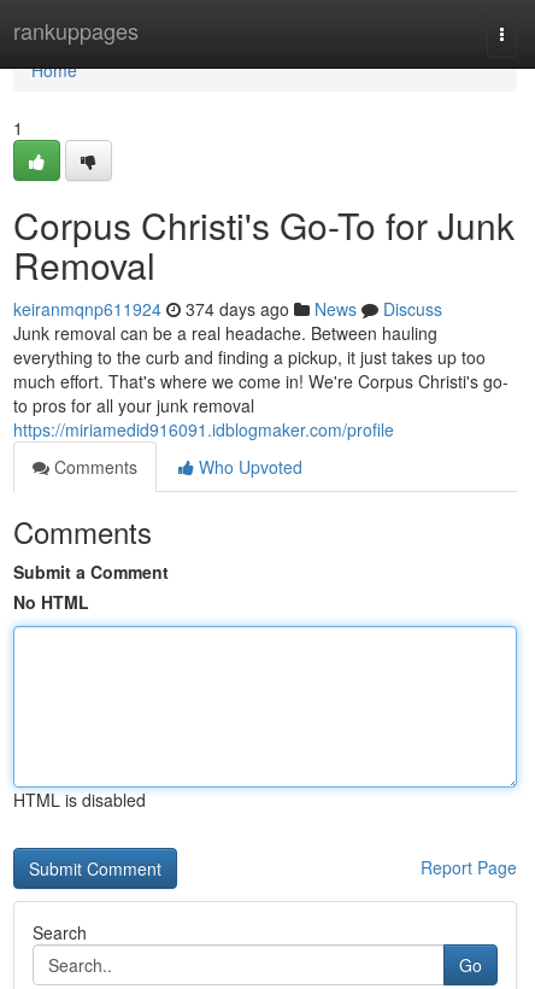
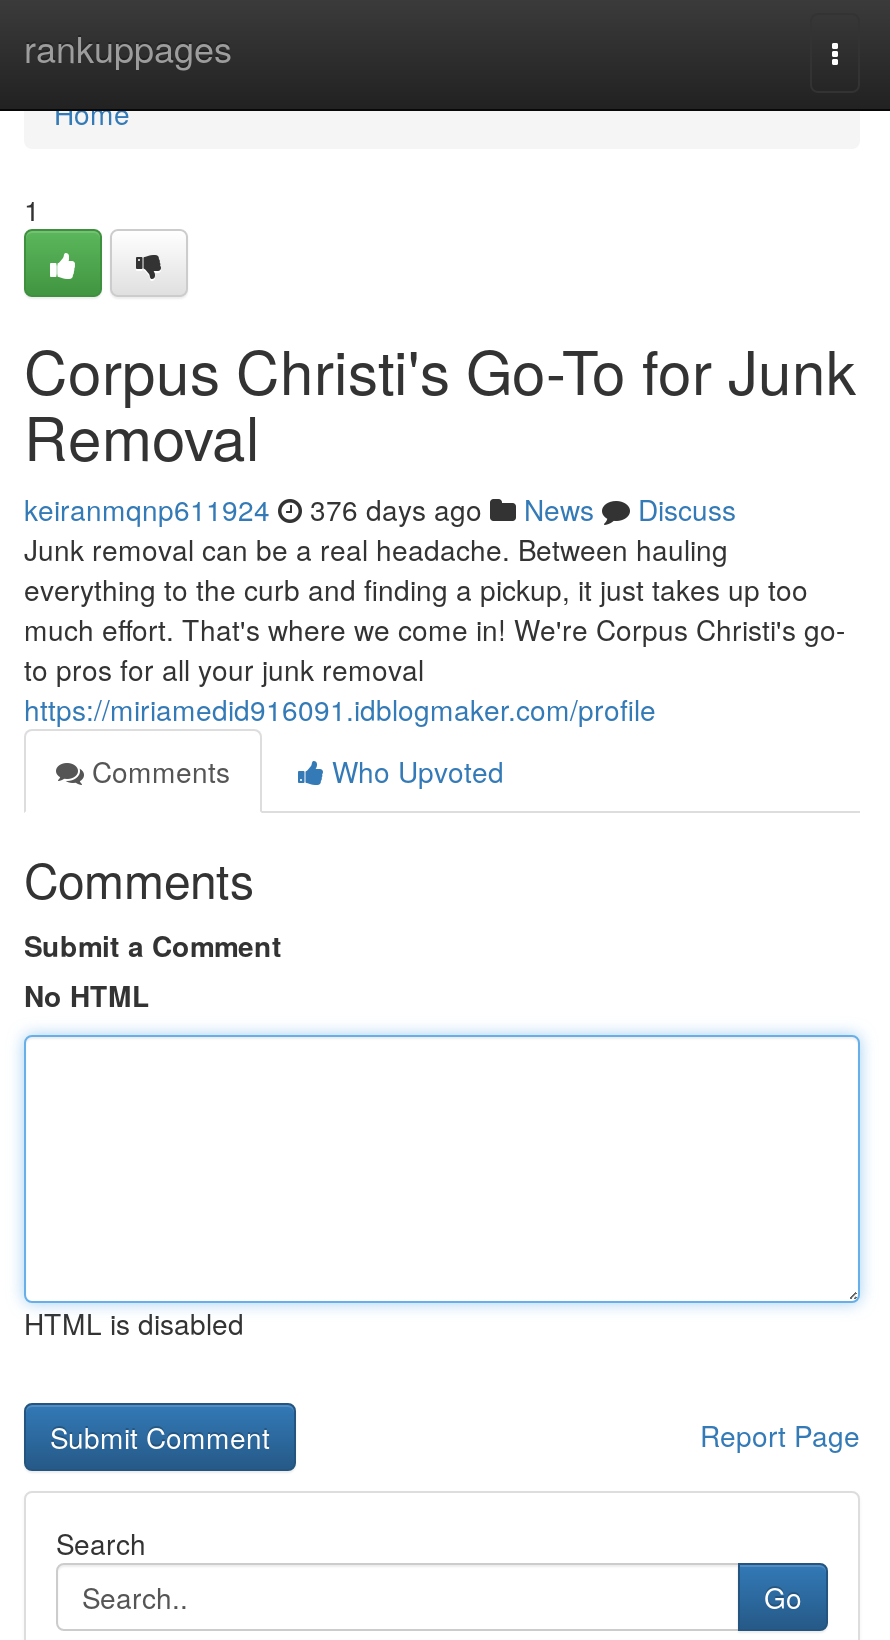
- keiranmqnp611924 374 days ago News Discuss
+ keiranmqnp611924 376 days ago News Discuss
